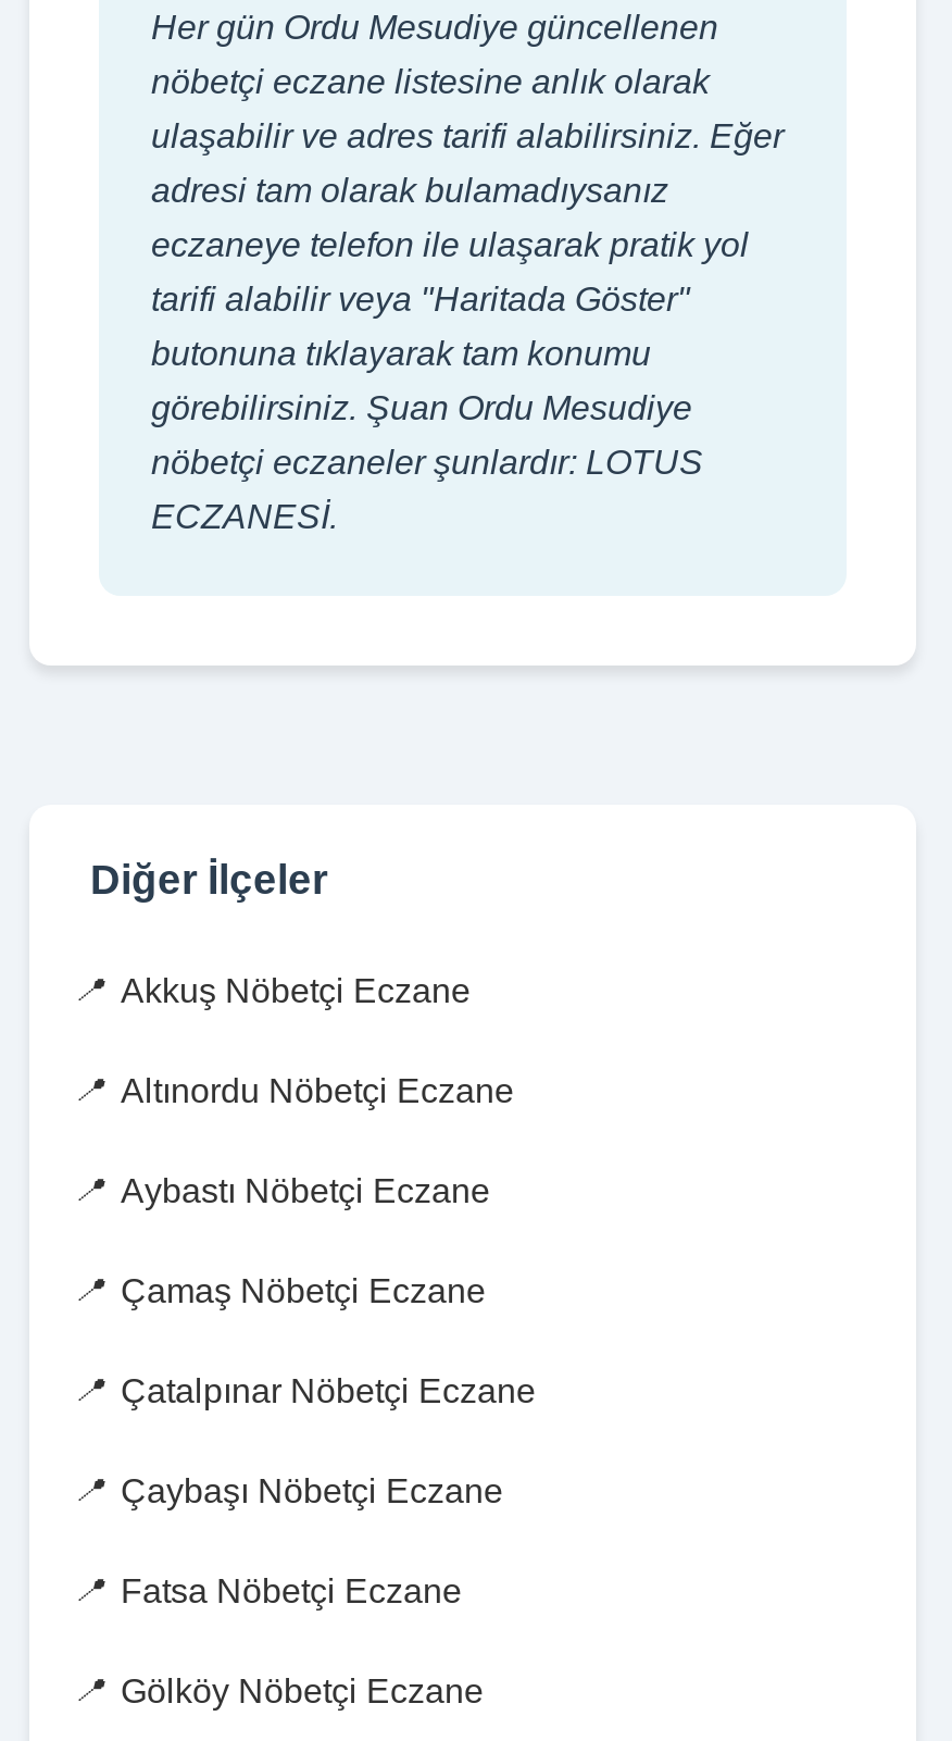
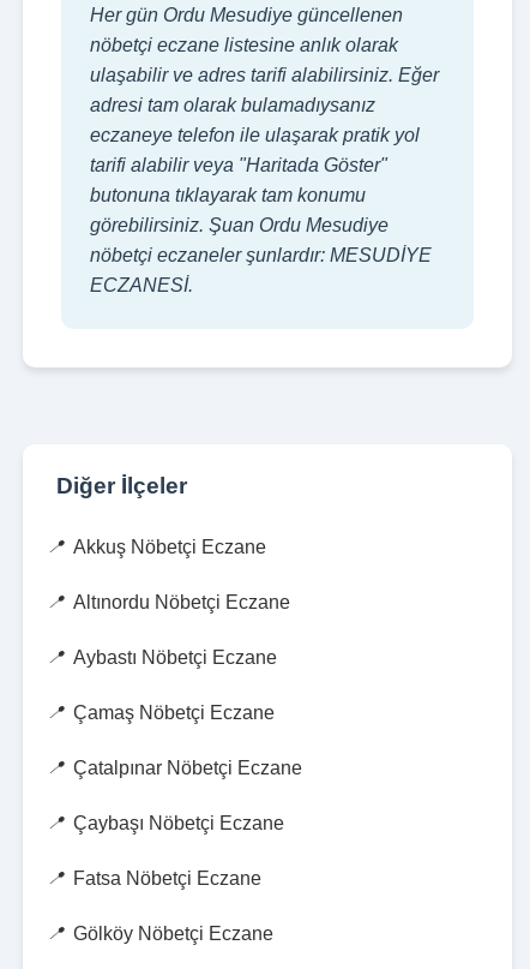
- nöbetçi eczaneler şunlardır: LOTUS
+ nöbetçi eczaneler şunlardır: MESUDİYE
